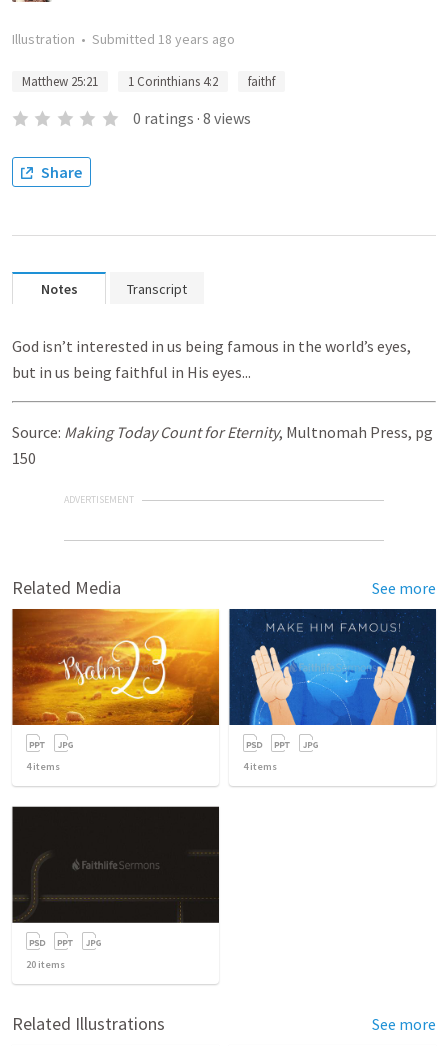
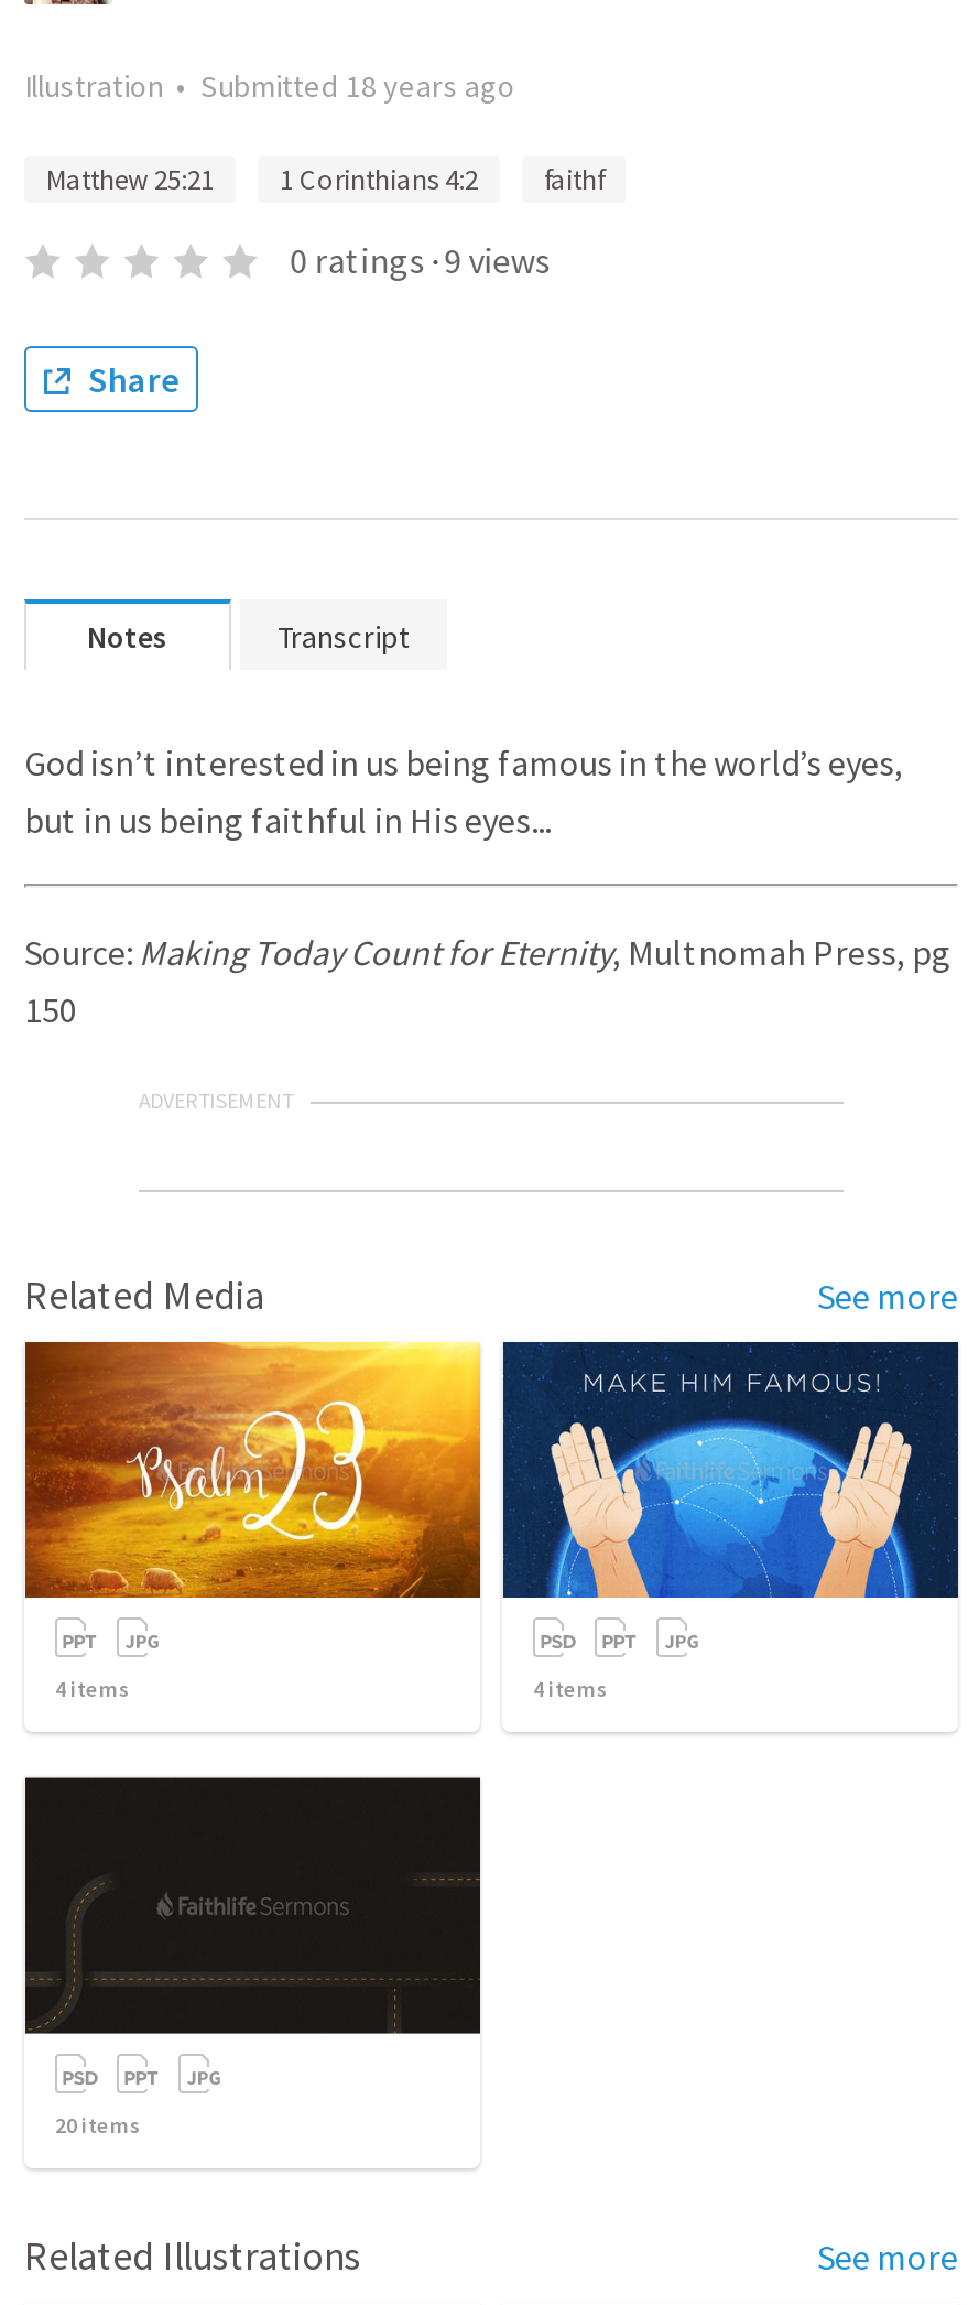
- 0 ratings · 8 views
+ 0 ratings · 9 views
